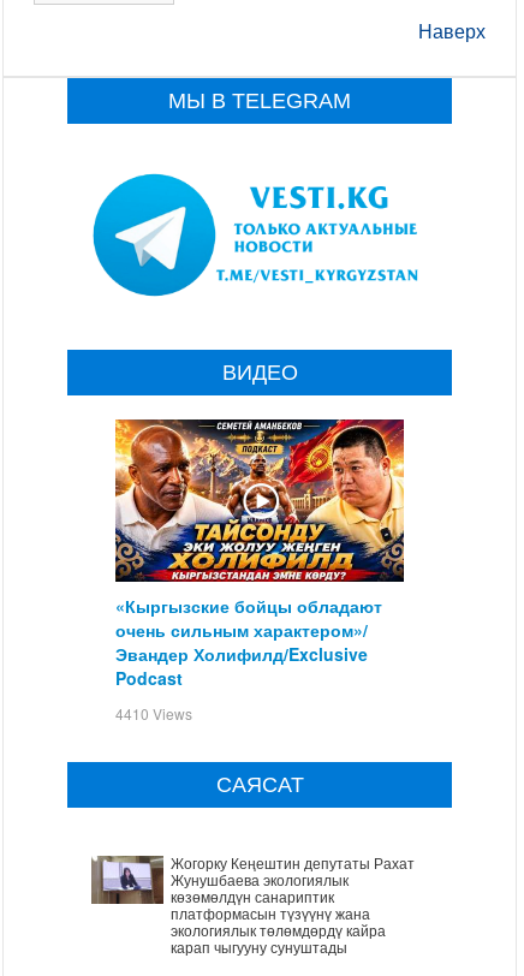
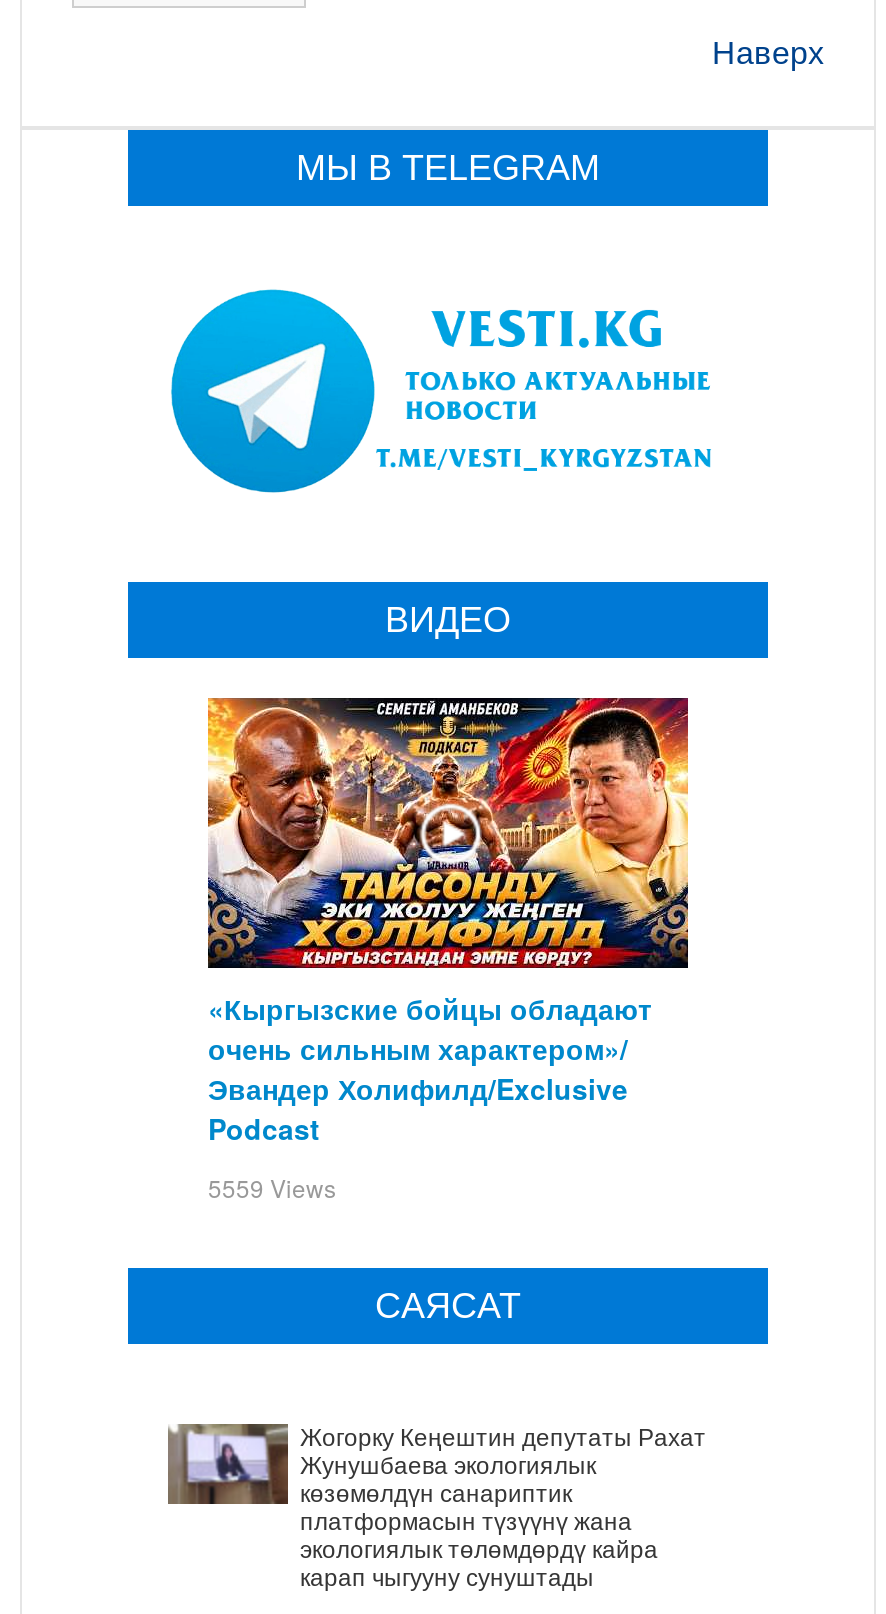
- 4410 Views
+ 5559 Views
